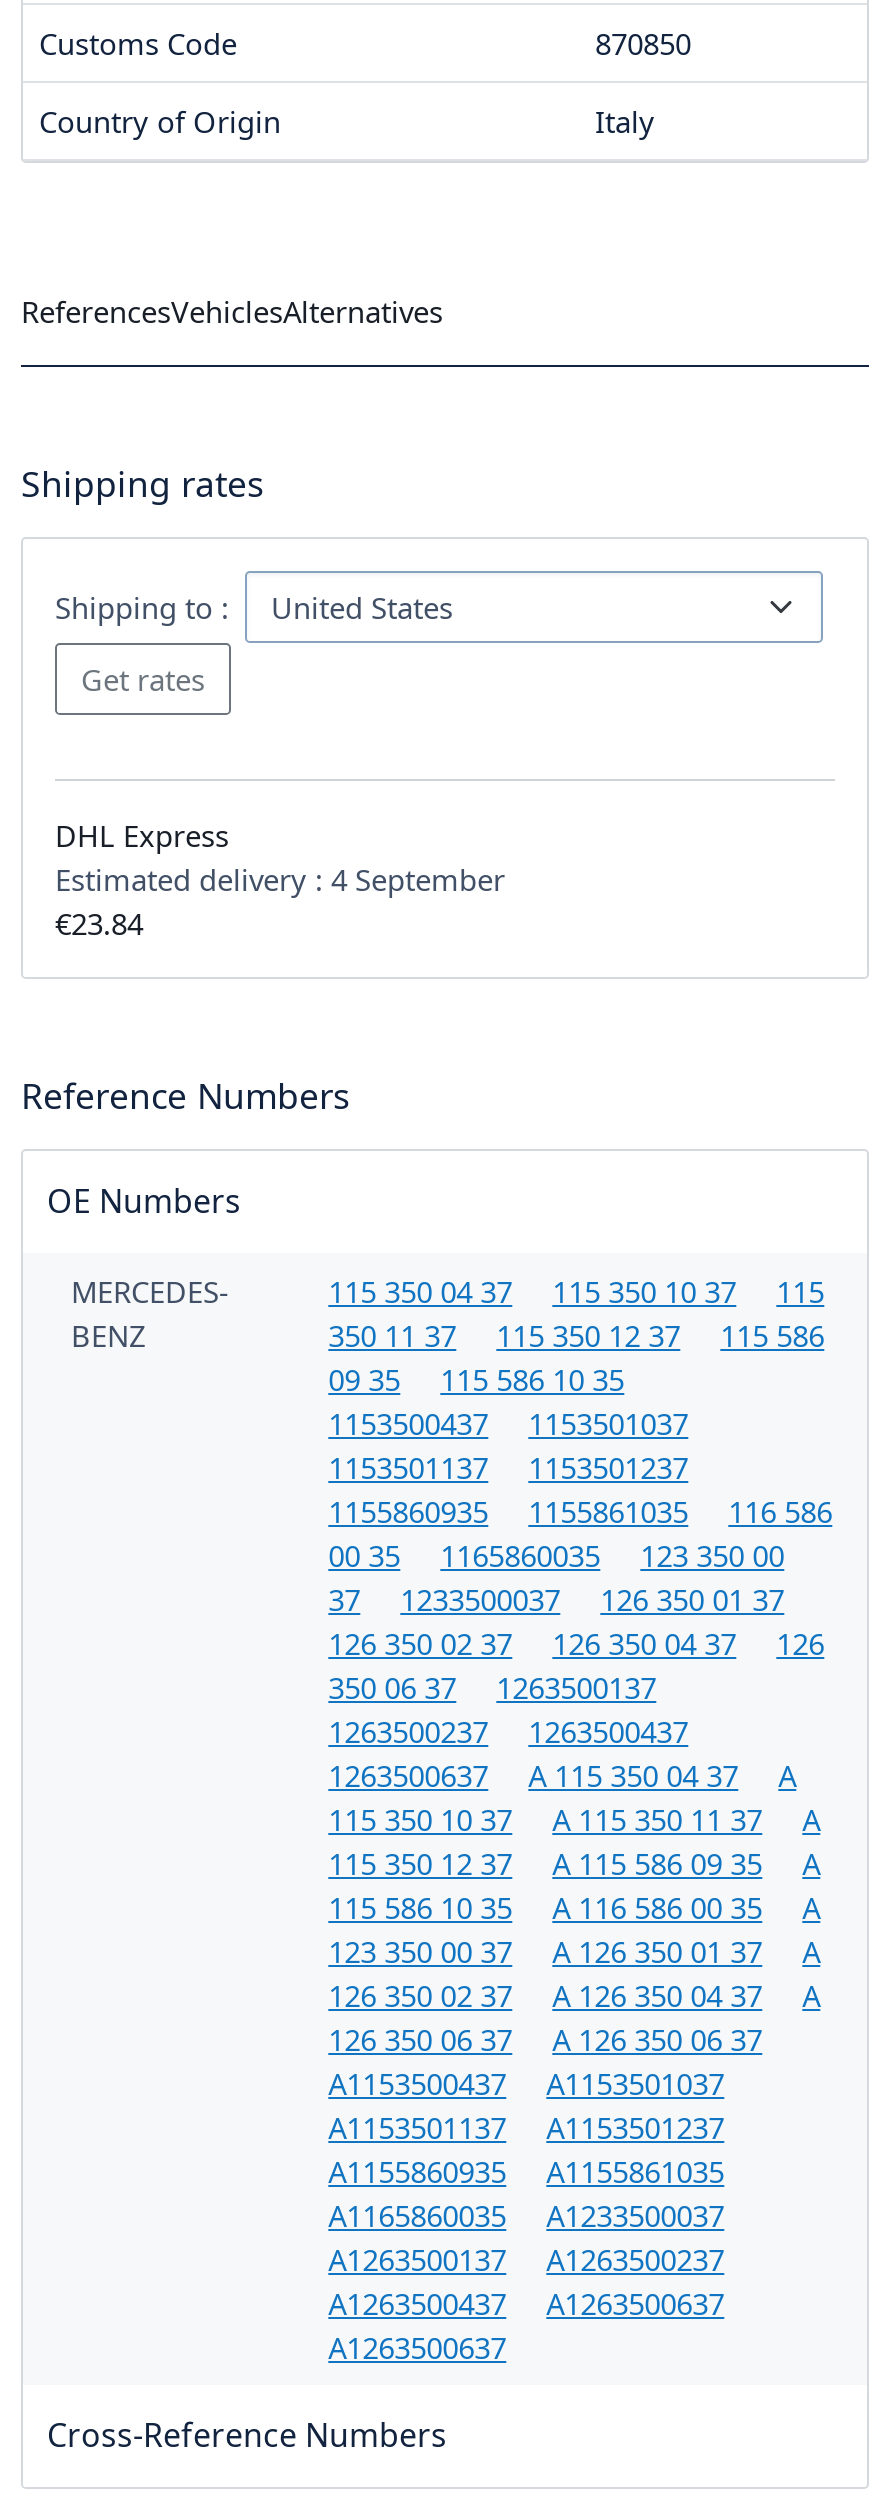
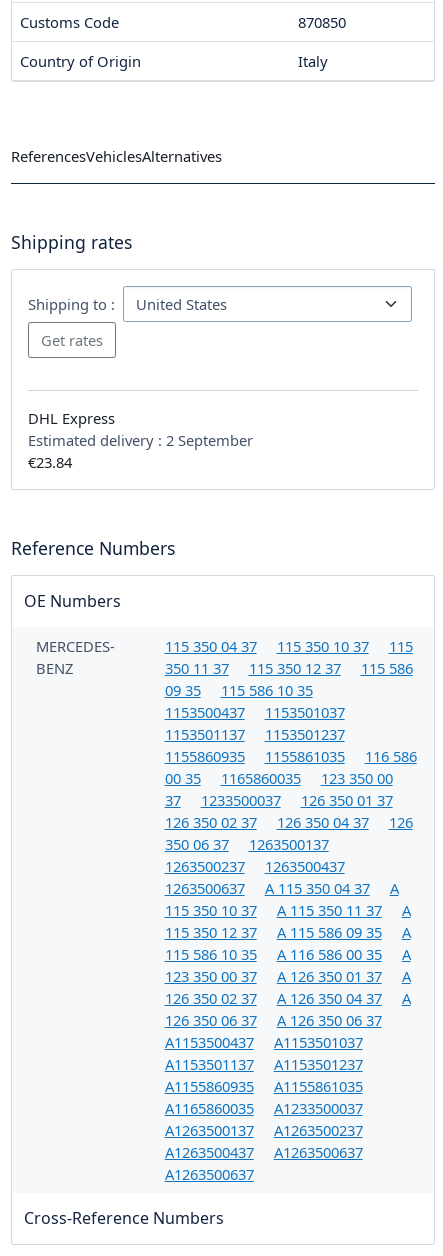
- Estimated delivery : 4 September
+ Estimated delivery : 2 September
